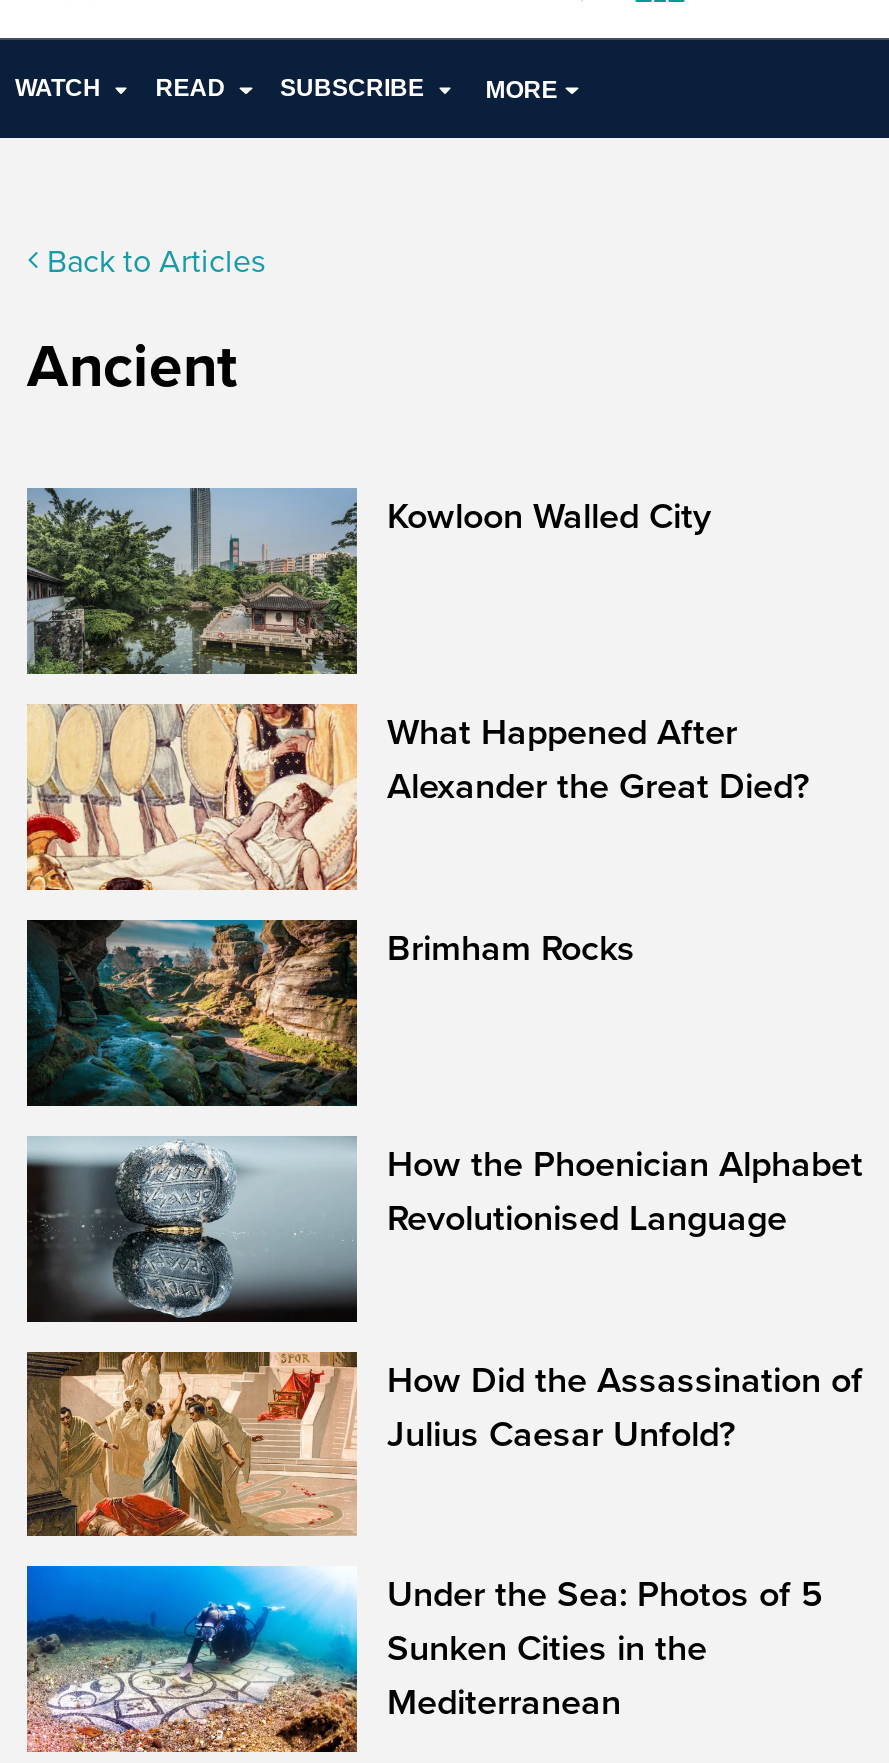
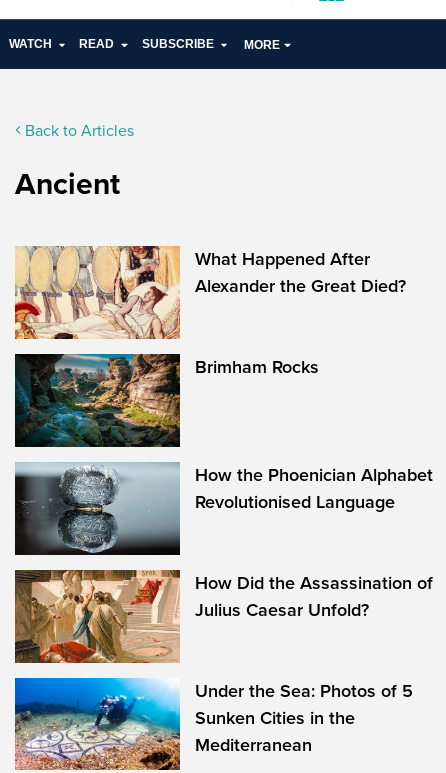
- [image]
- Kowloon Walled City
